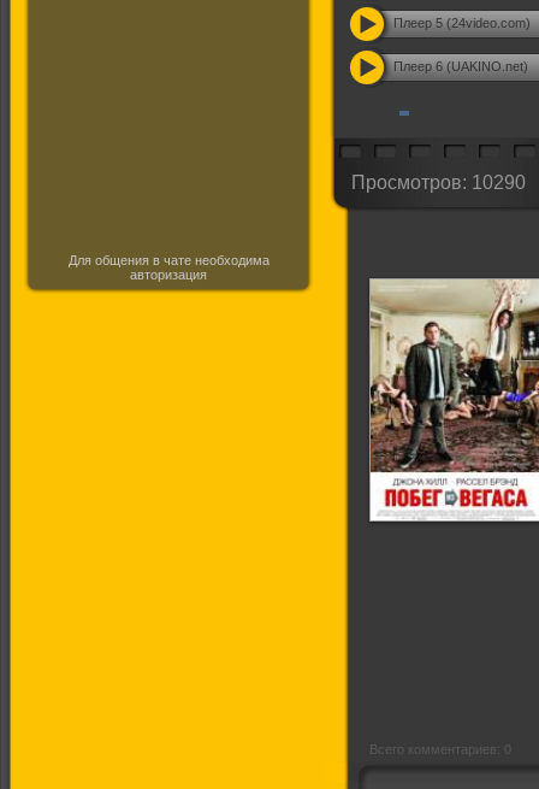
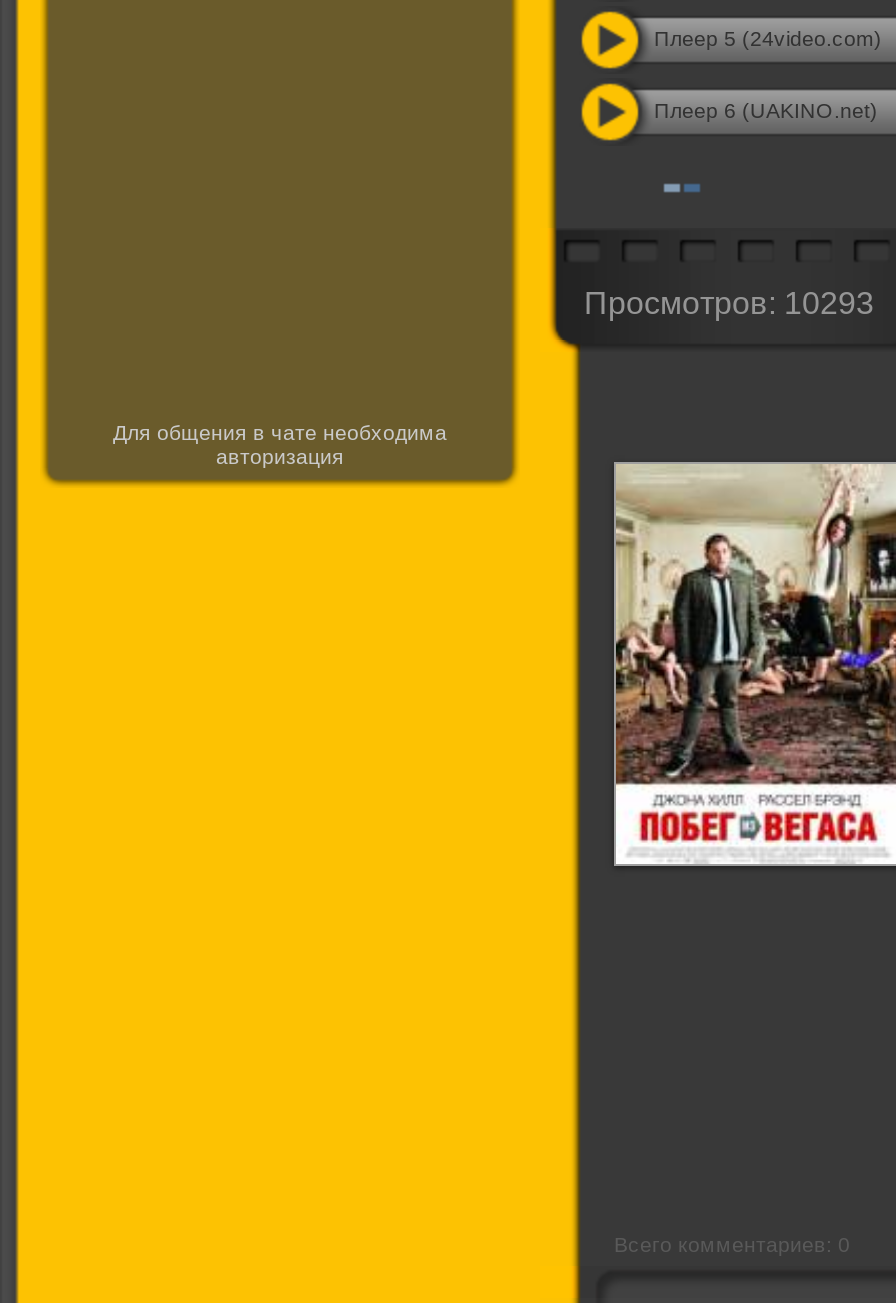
- Просмотров: 10290
+ Просмотров: 10293
